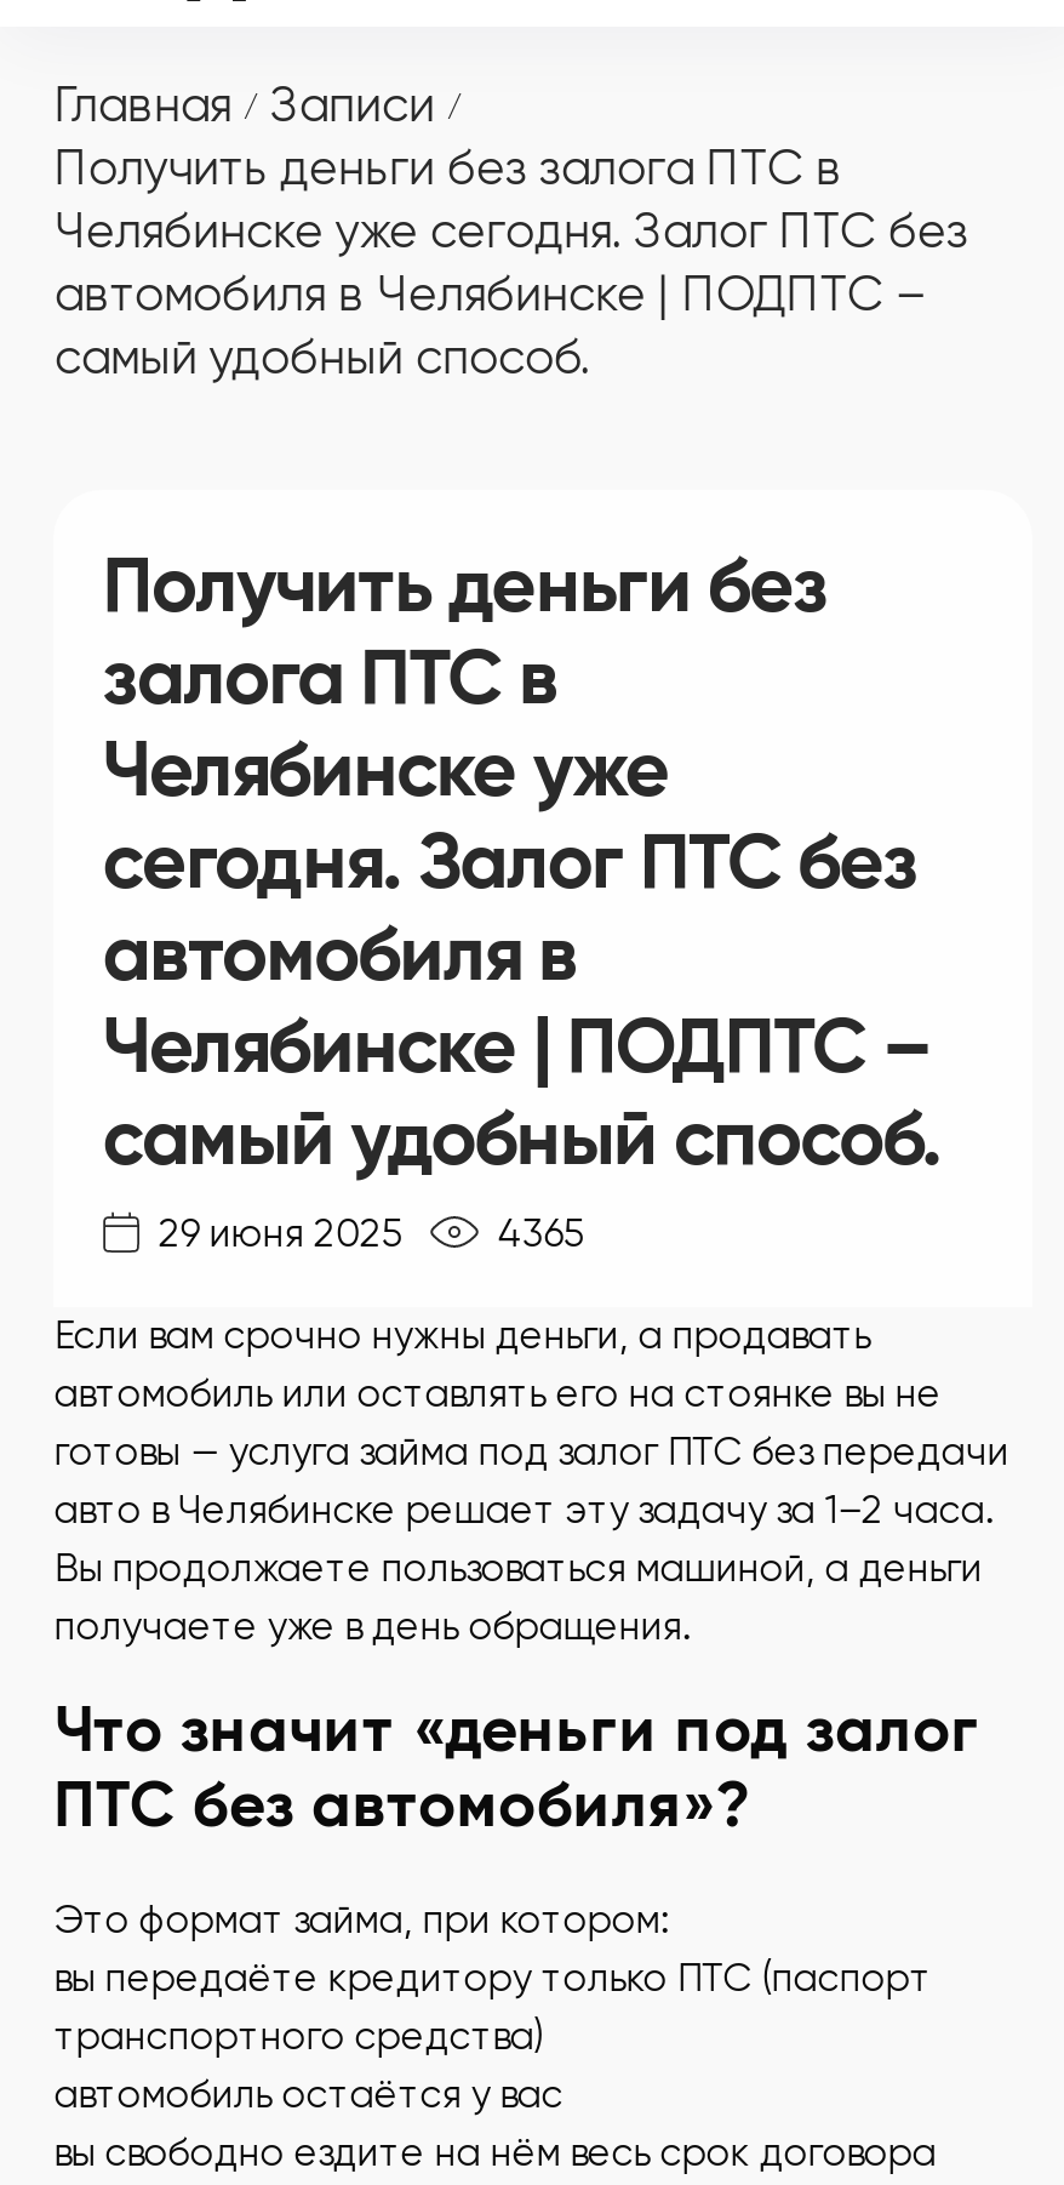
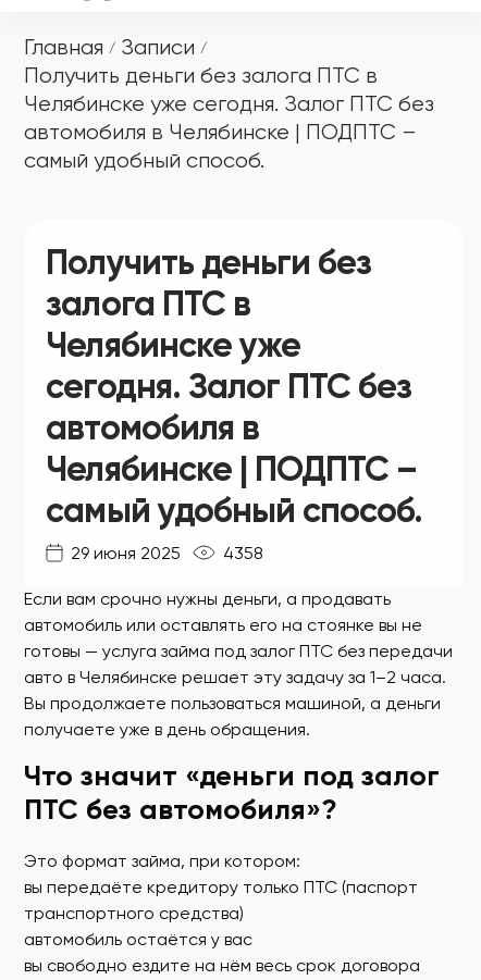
- 4365
+ 4358
